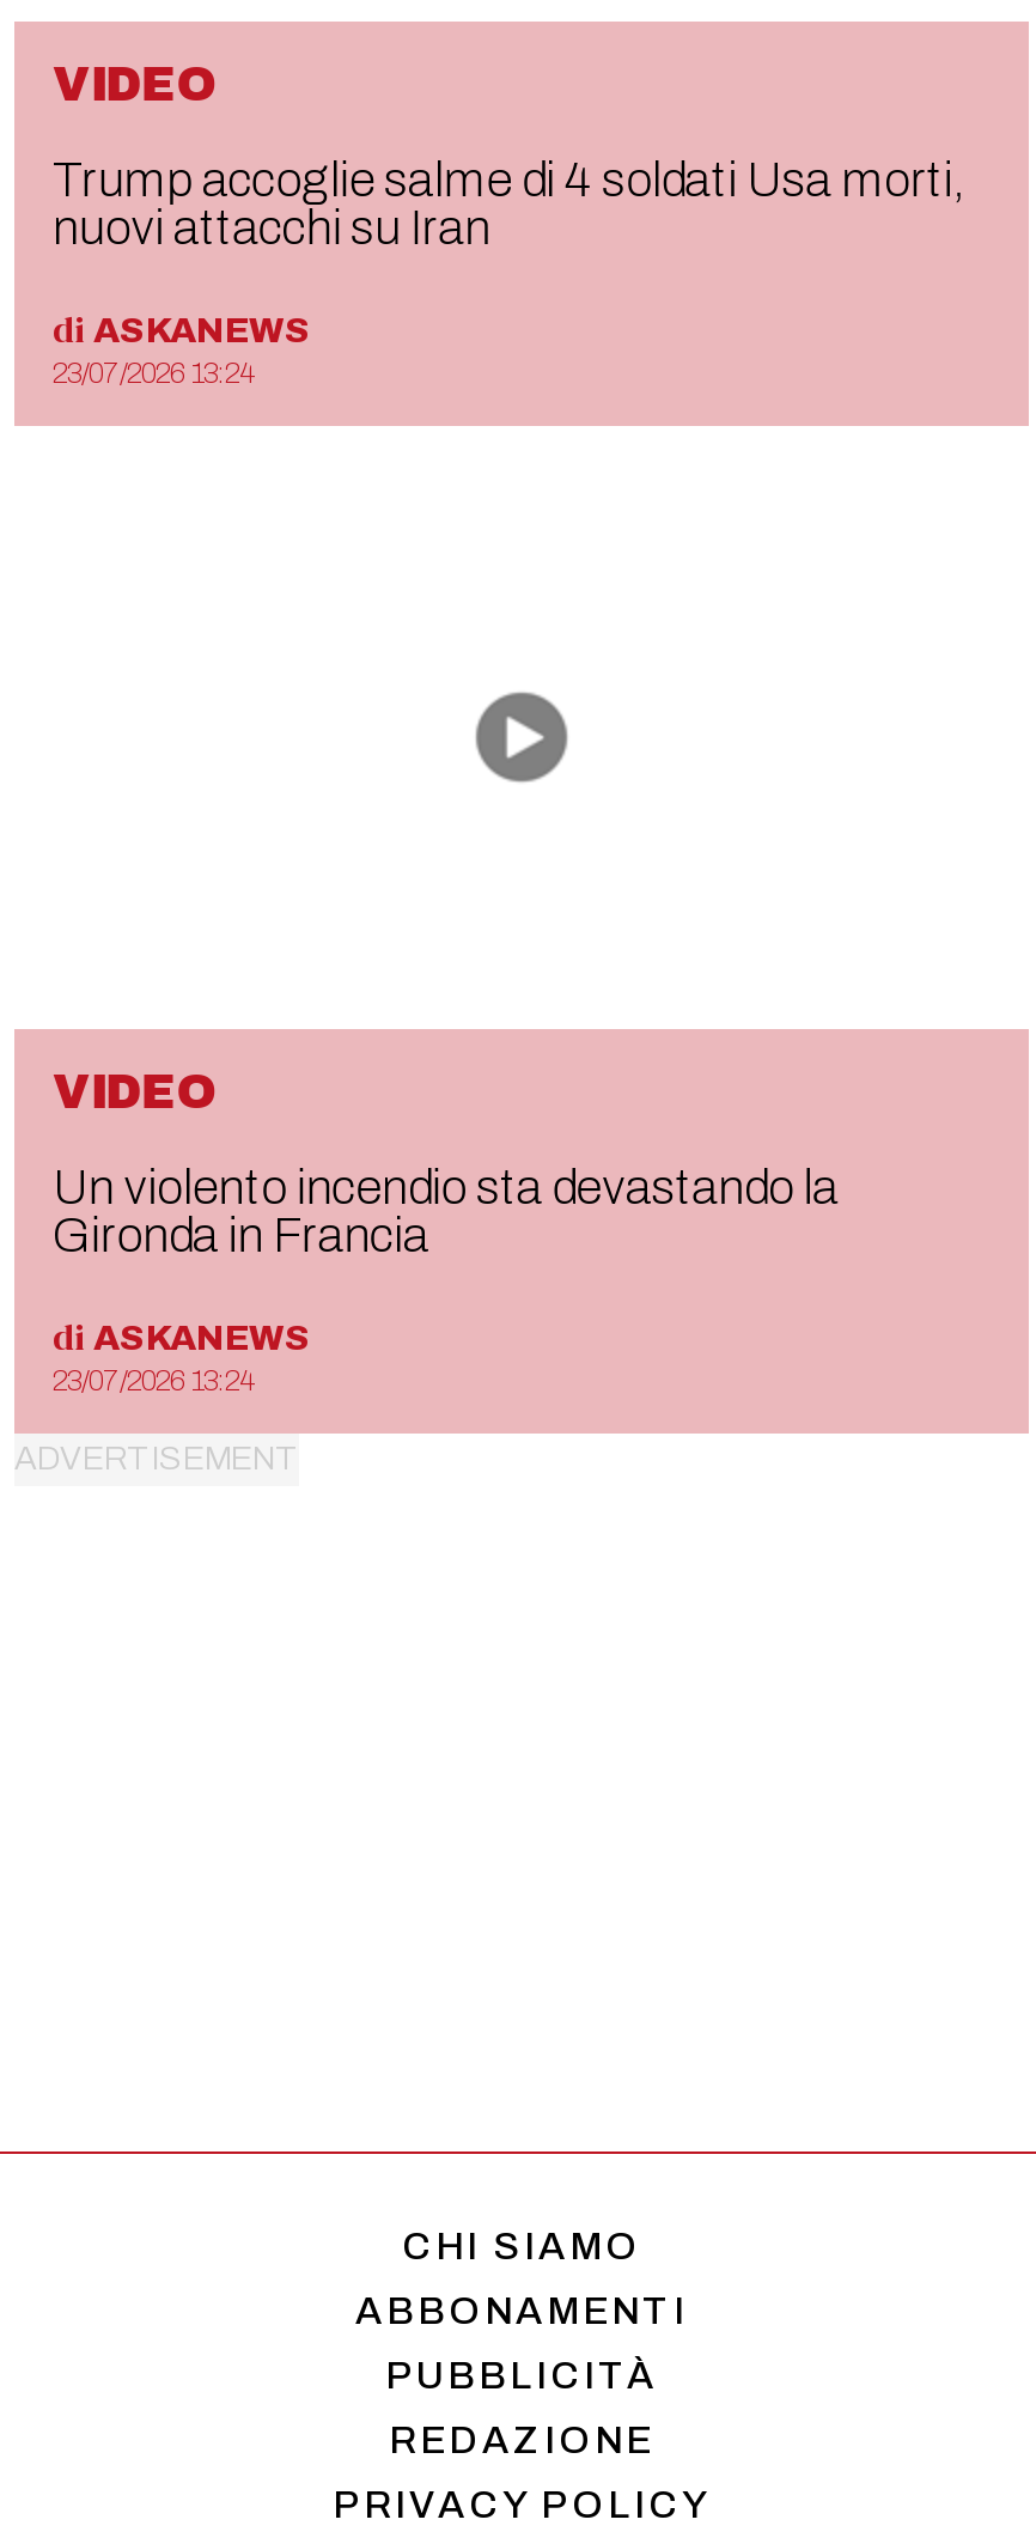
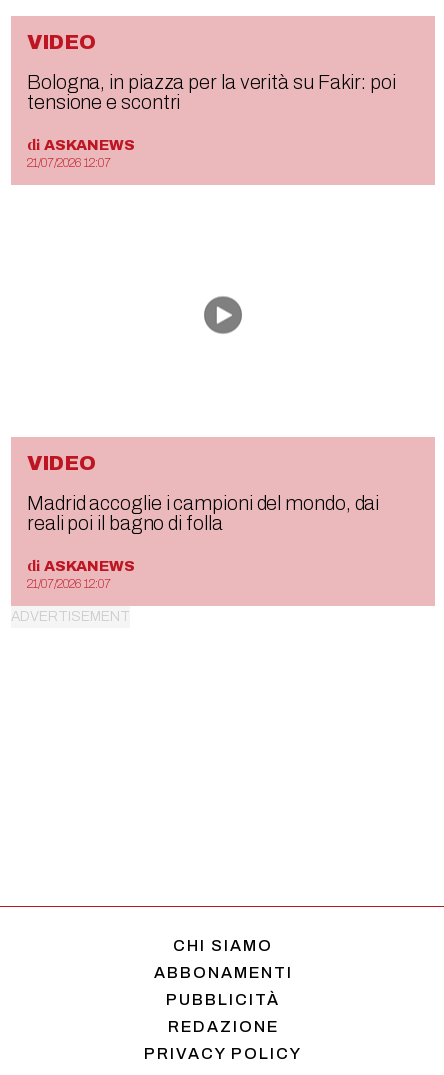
- Trump accoglie salme di 4 soldati Usa morti,
- nuovi attacchi su Iran
+ Bologna, in piazza per la verità su Fakir: poi
+ tensione e scontri

- 23/07/2026 13:24
+ 21/07/2026 12:07

- Un violento incendio sta devastando la
- Gironda in Francia
+ Madrid accoglie i campioni del mondo, dai
+ reali poi il bagno di folla

- 23/07/2026 13:24
+ 21/07/2026 12:07
